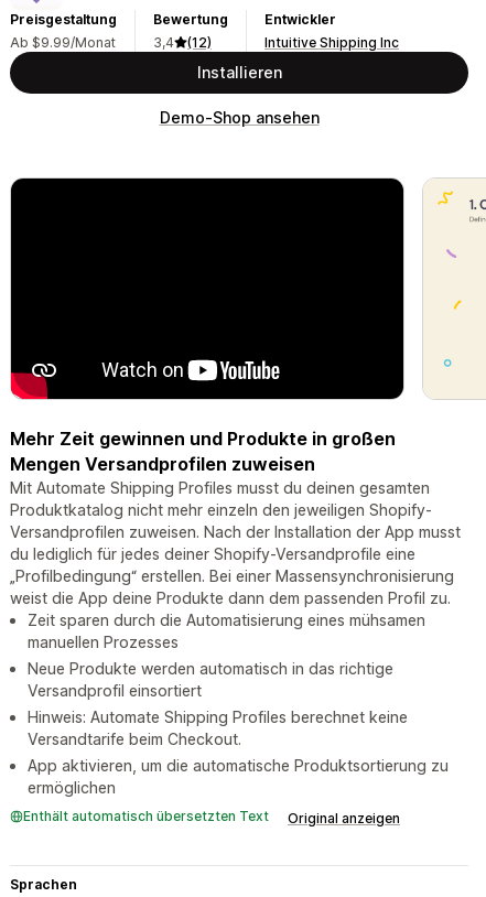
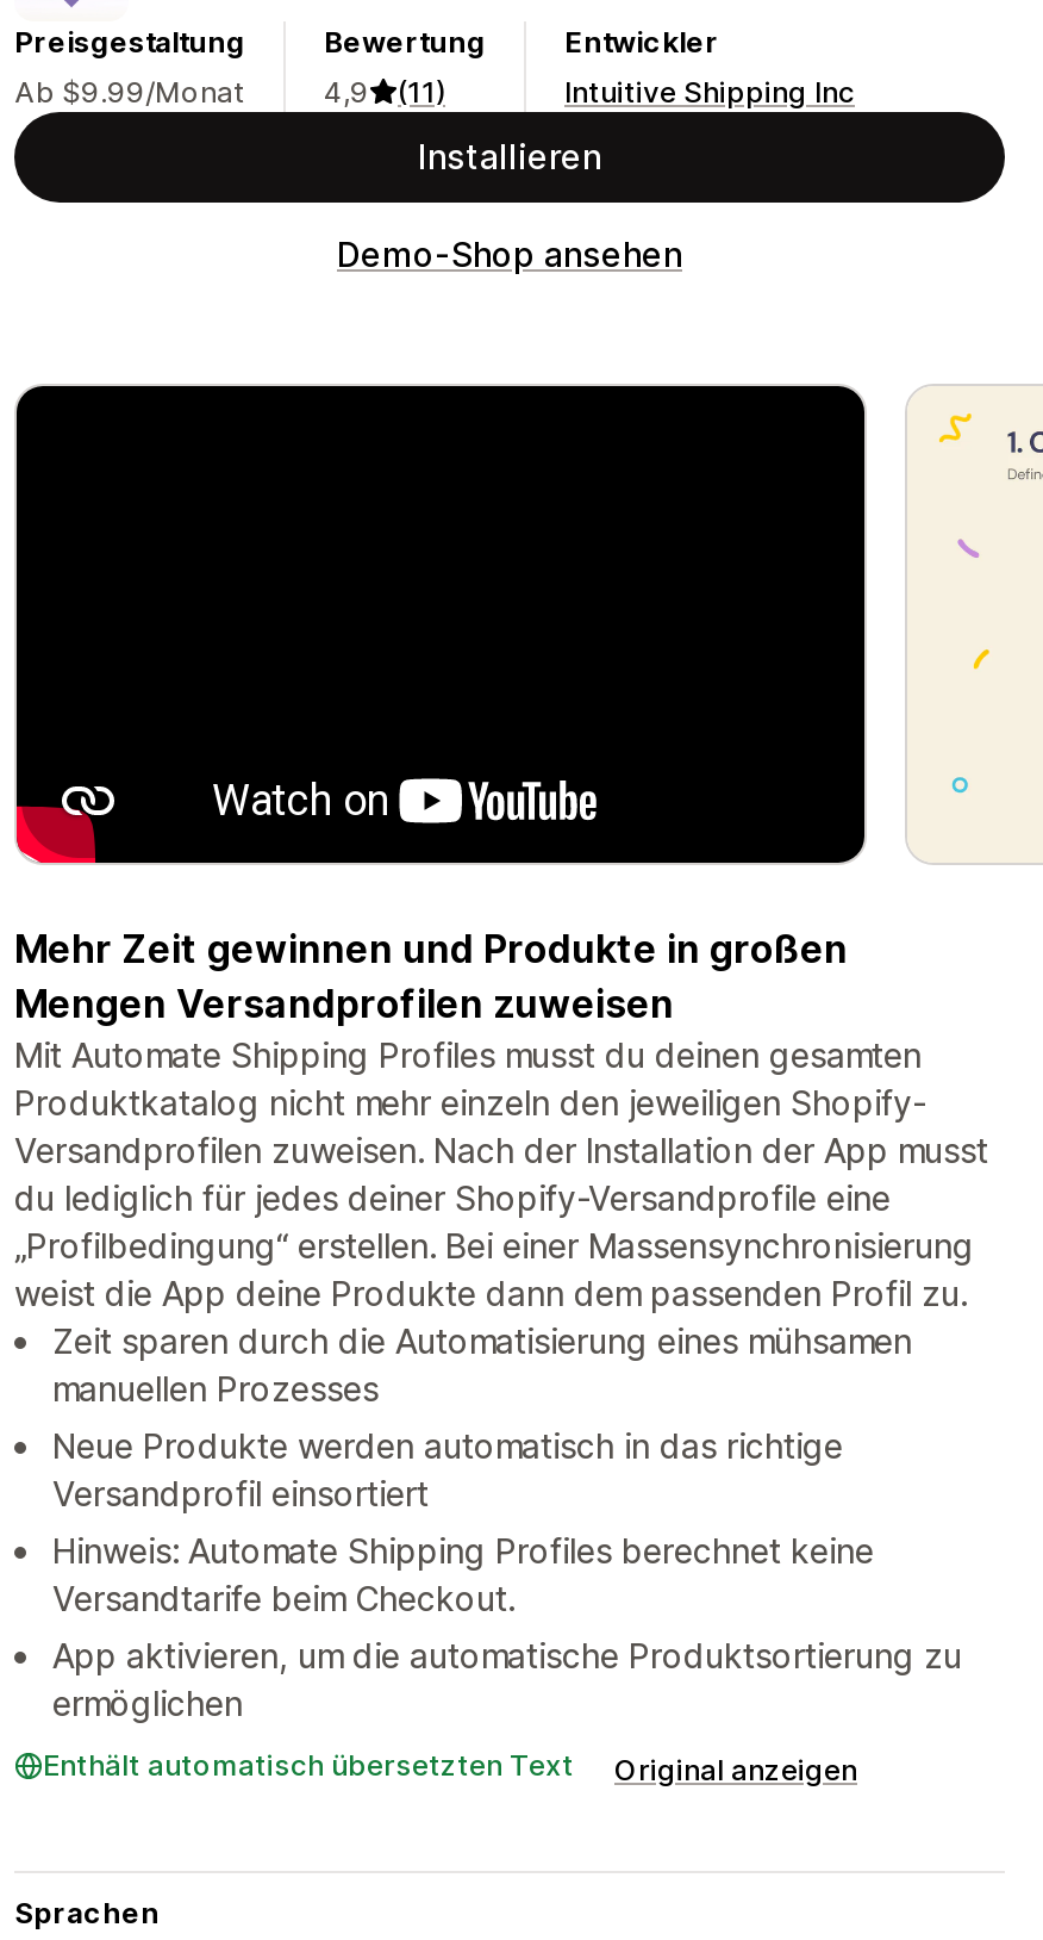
- 3,4
+ 4,9

- (12)
+ (11)
